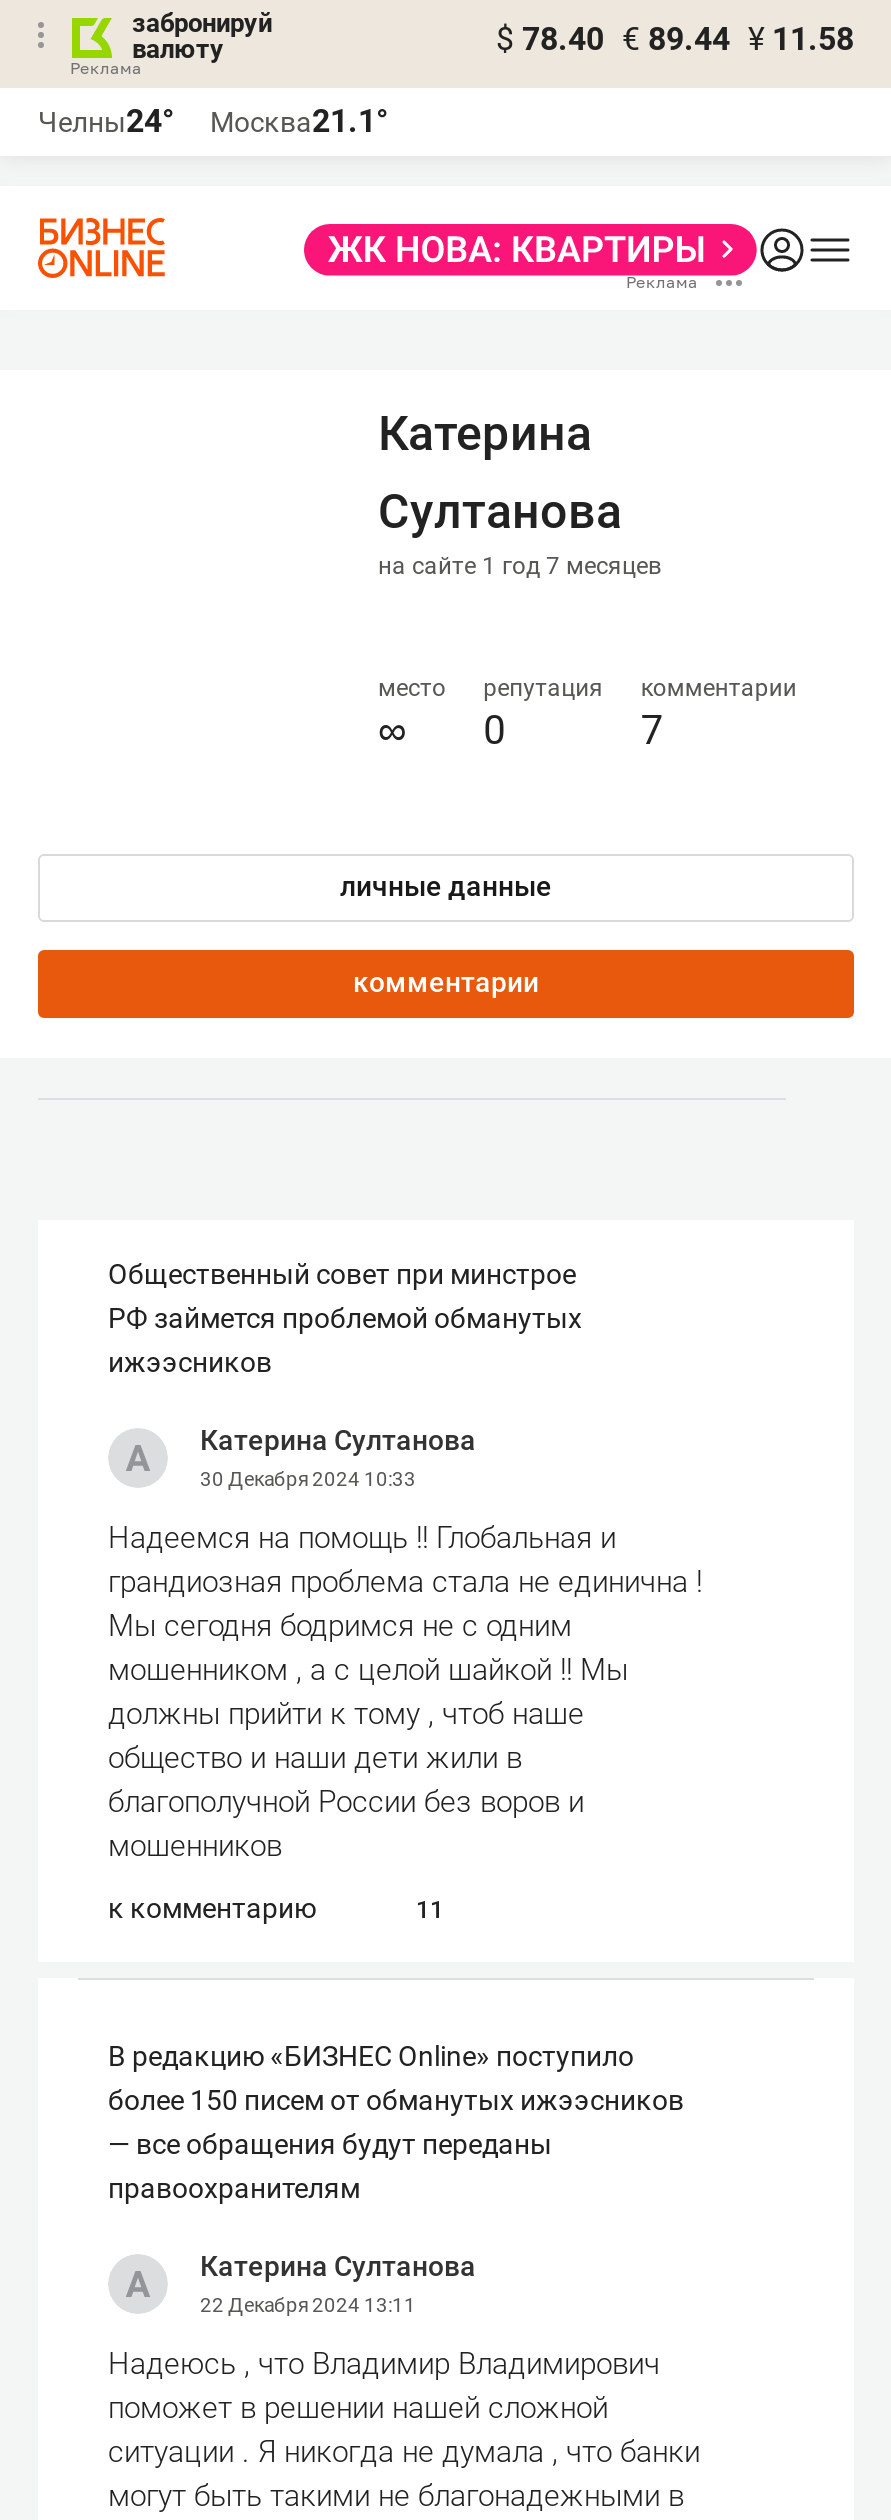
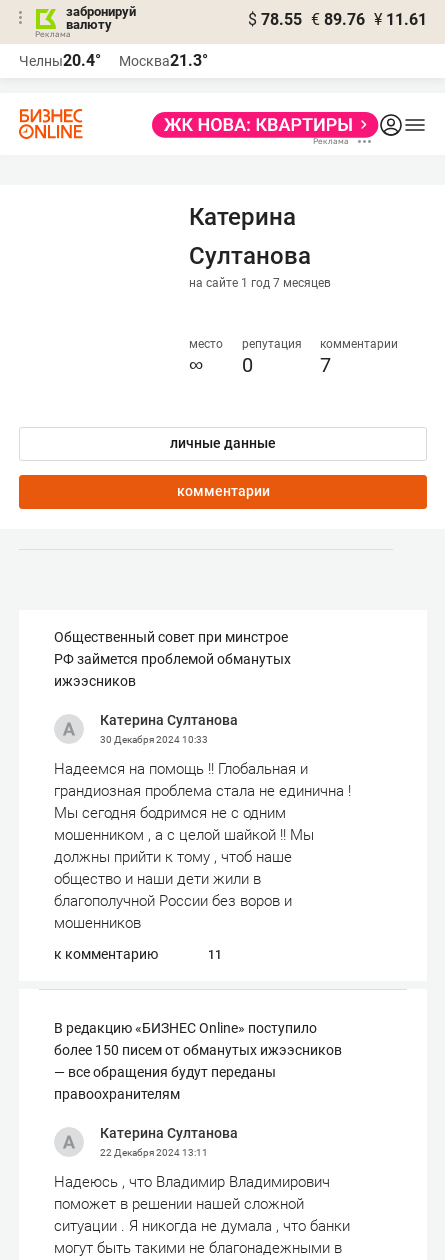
- $ 78.40 € 89.44 ¥ 11.58
+ $ 78.55 € 89.76 ¥ 11.61

- Челны24°
+ Челны20.4°

- Москва21.1°
+ Москва21.3°
